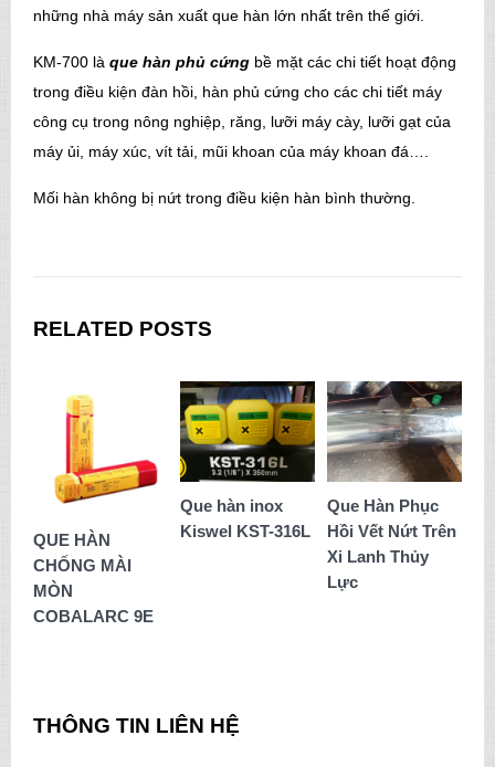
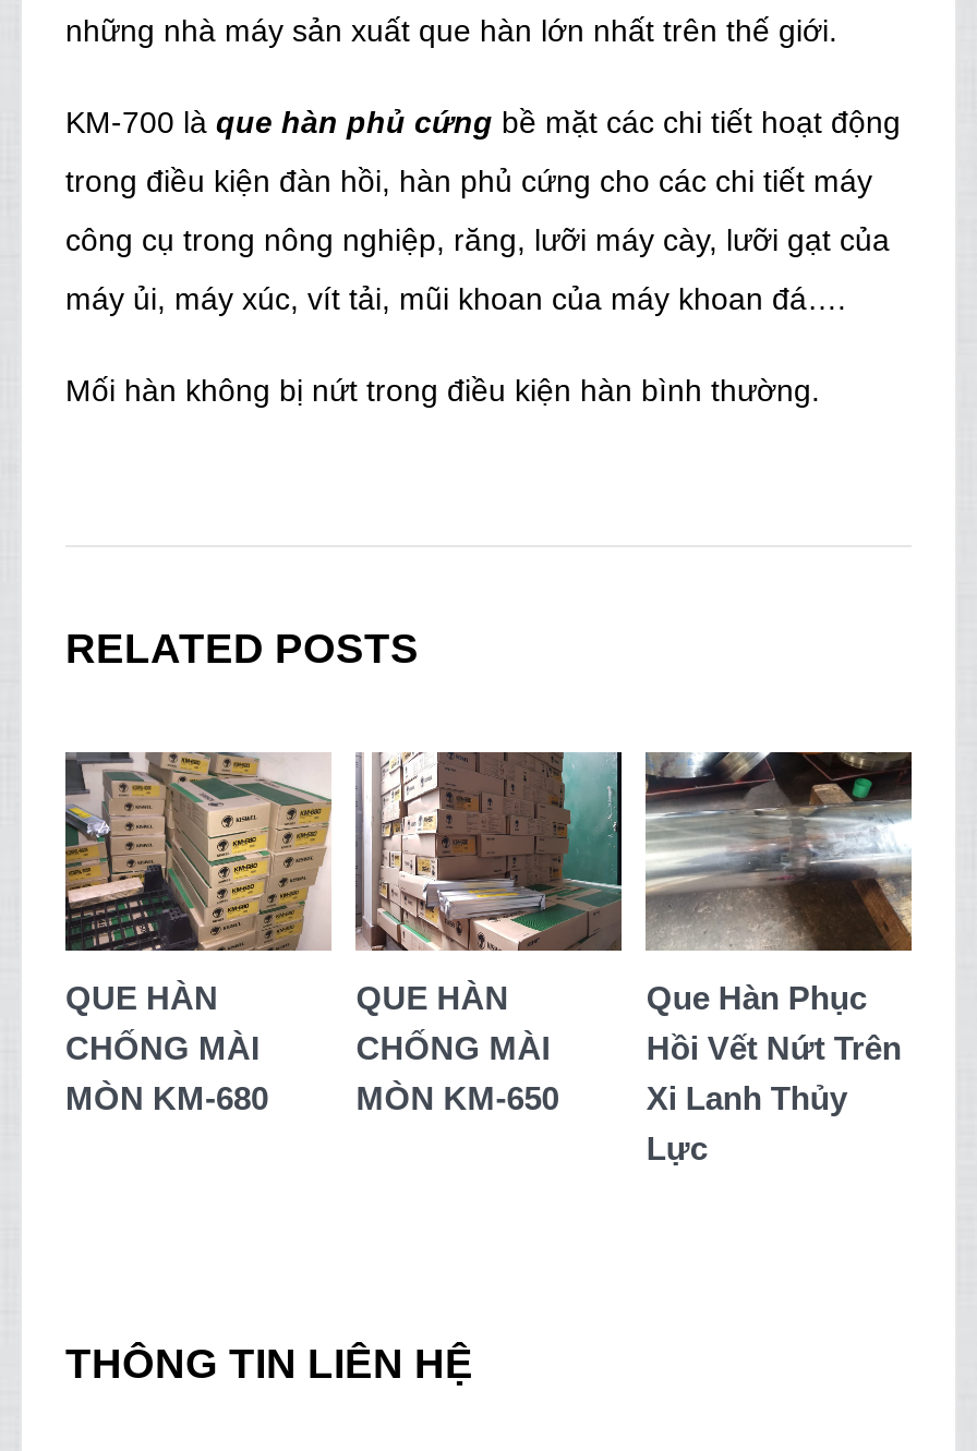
- [image]
+ [image]

- [image]
- Que hàn inox
- Kiswel KST-316L
+ [image]
+ QUE HÀN
+ CHỐNG MÀI
+ MÒN KM-650

- MÒN
- COBALARC 9E
+ MÒN KM-680
